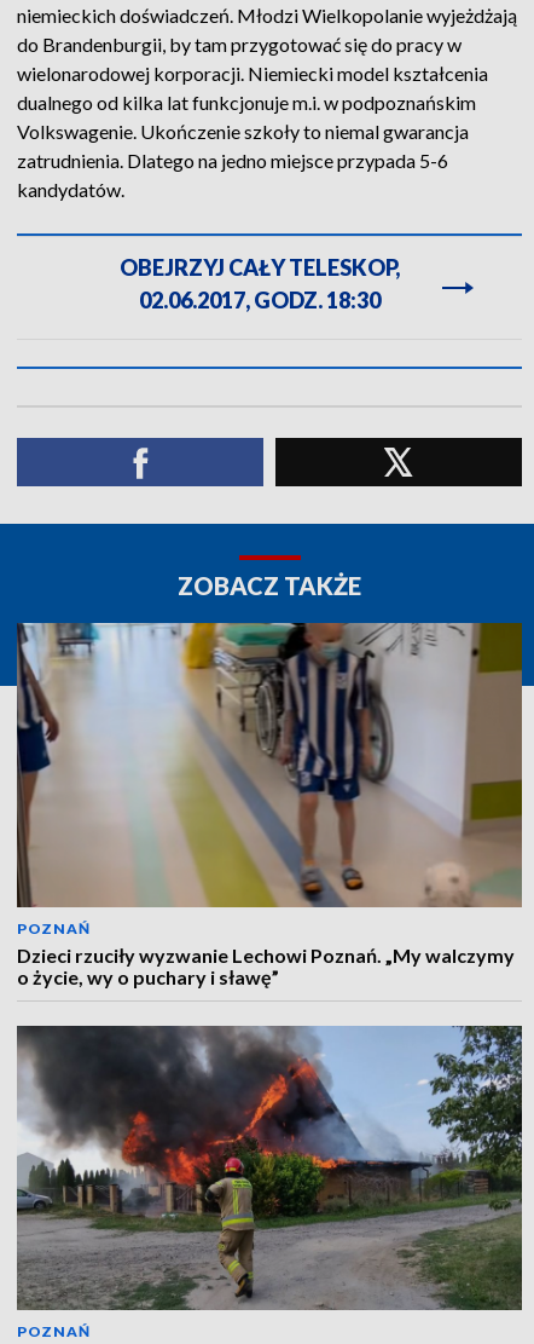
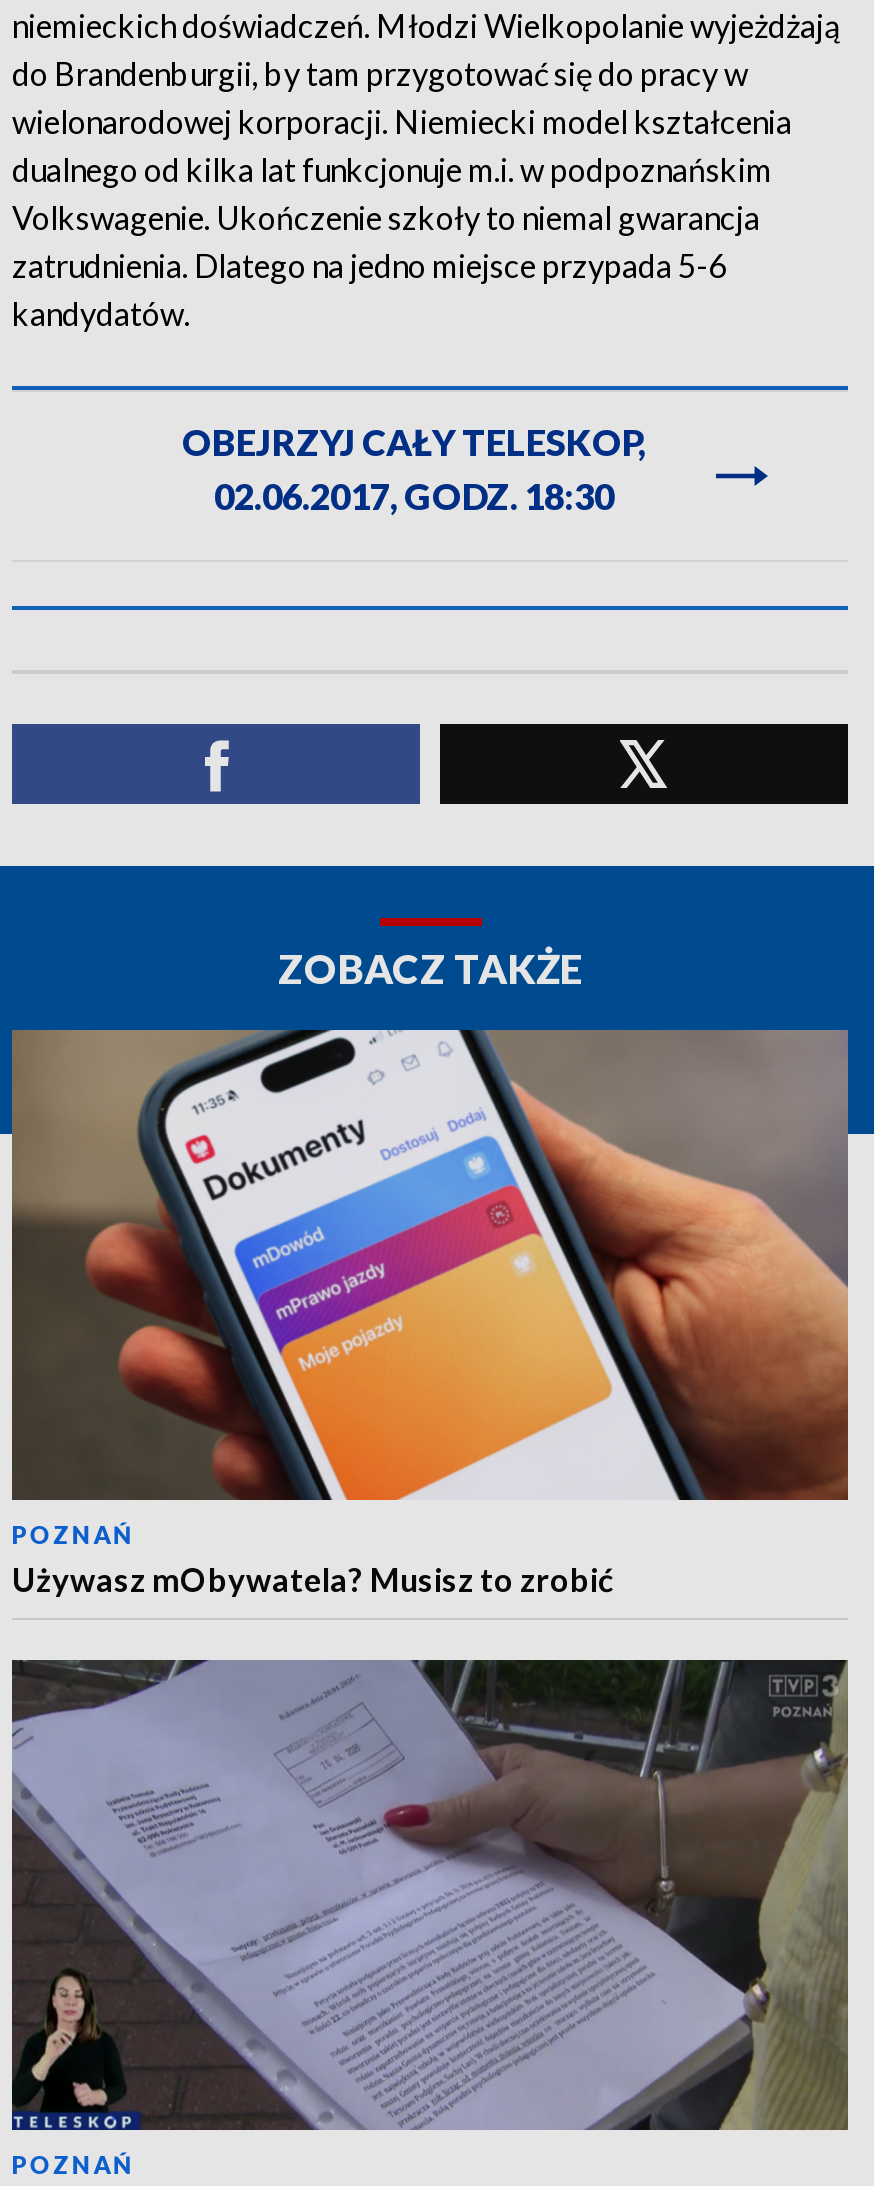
- [image]
- Dzieci rzuciły wyzwanie Lechowi Poznań. „My walczymy
- o życie, wy o puchary i sławę”
+ [image]
+ Używasz mObywatela? Musisz to zrobić

- [image]
+ [image]
